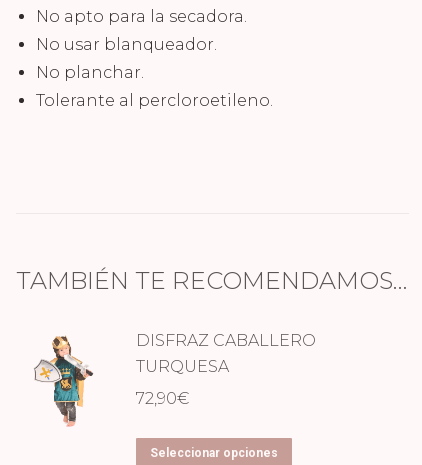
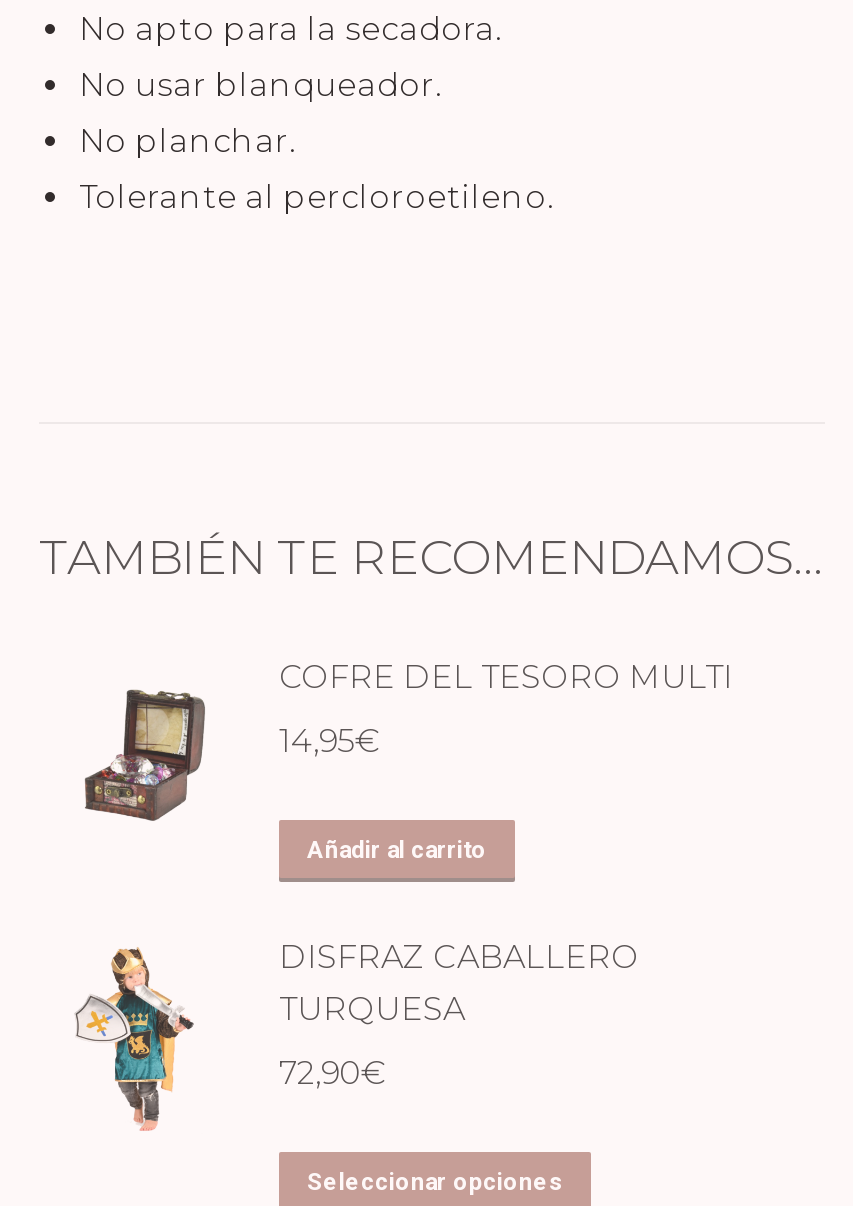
+ [image]
+ COFRE DEL TESORO MULTI
+ 14,95€
+ Añadir al carrito
